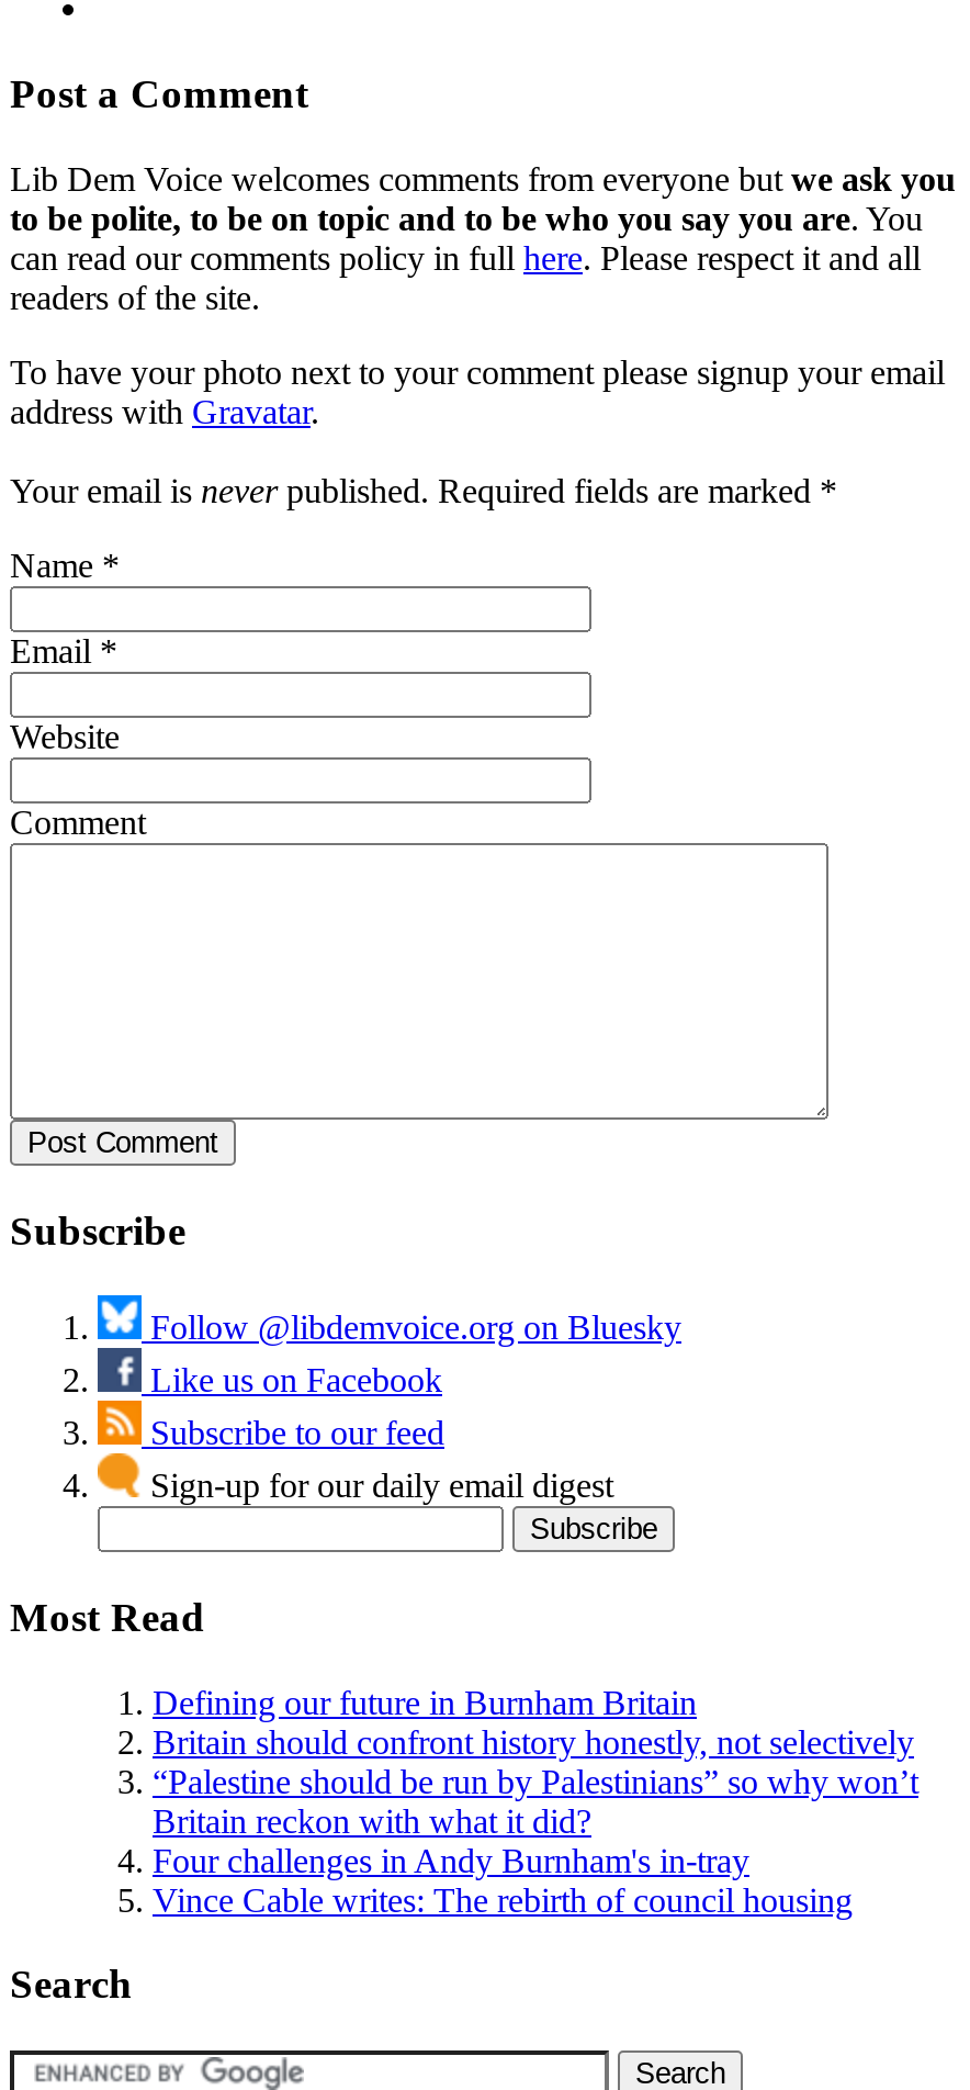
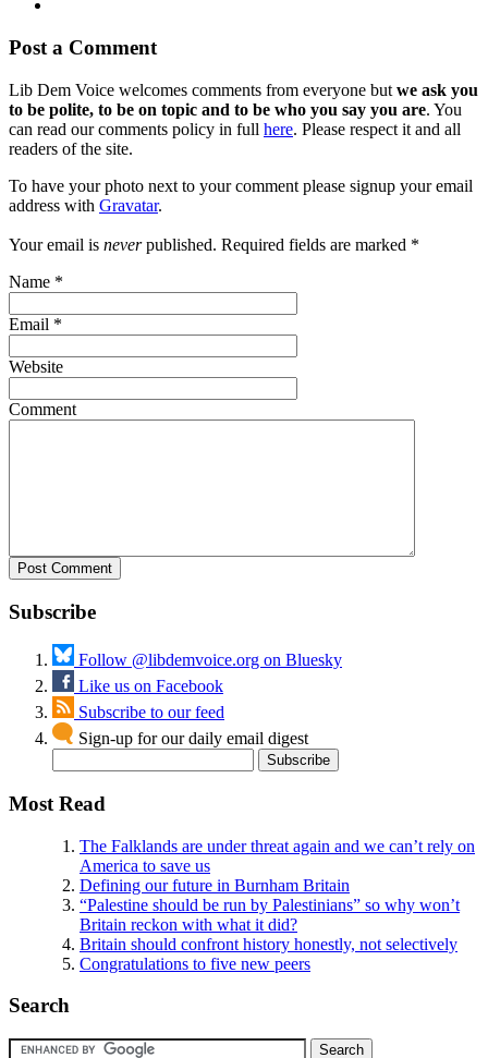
+ The Falklands are under threat again and we can’t rely on
+ America to save us

moved down: Defining our future in Burnham Britain

moved down: Britain should confront history honestly, not selectively

- Four challenges in Andy Burnham's in-tray
- Vince Cable writes: The rebirth of council housing
+ Congratulations to five new peers
